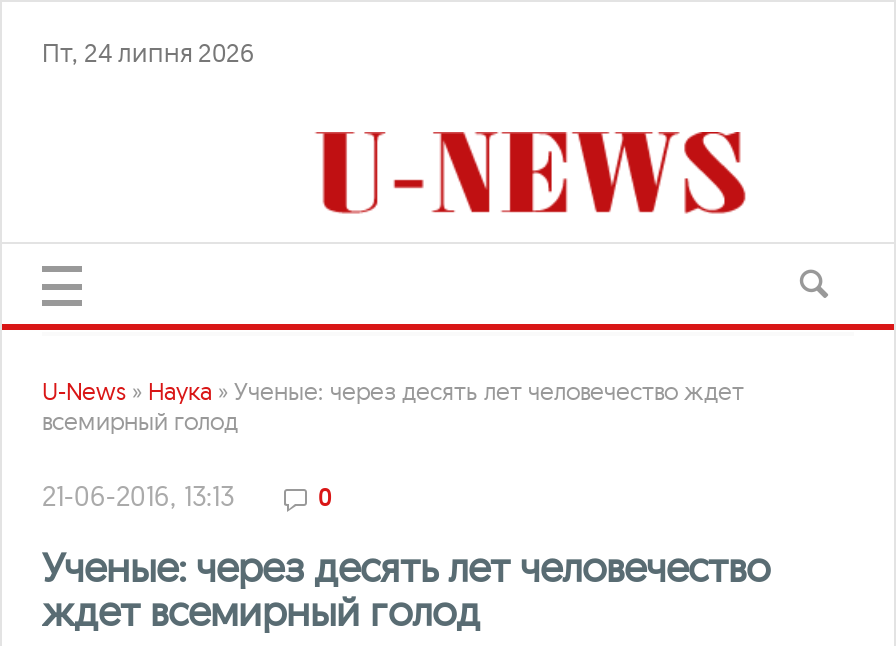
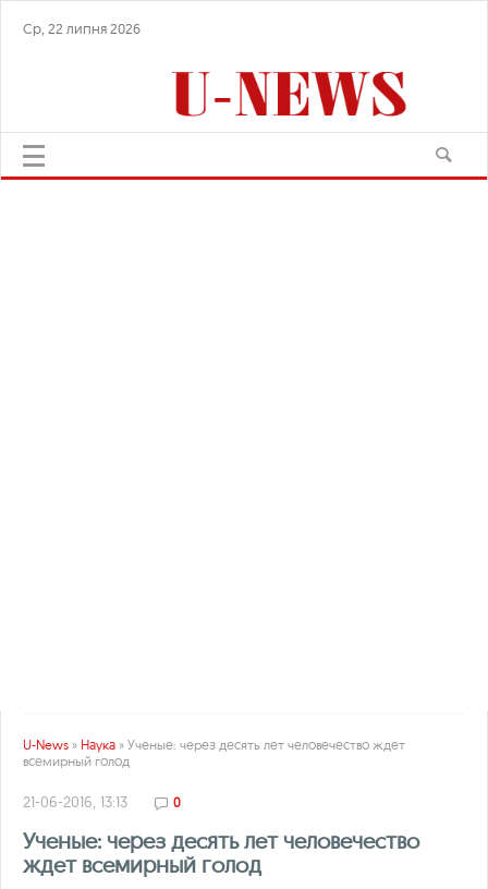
- Пт, 24 липня 2026
+ Ср, 22 липня 2026
